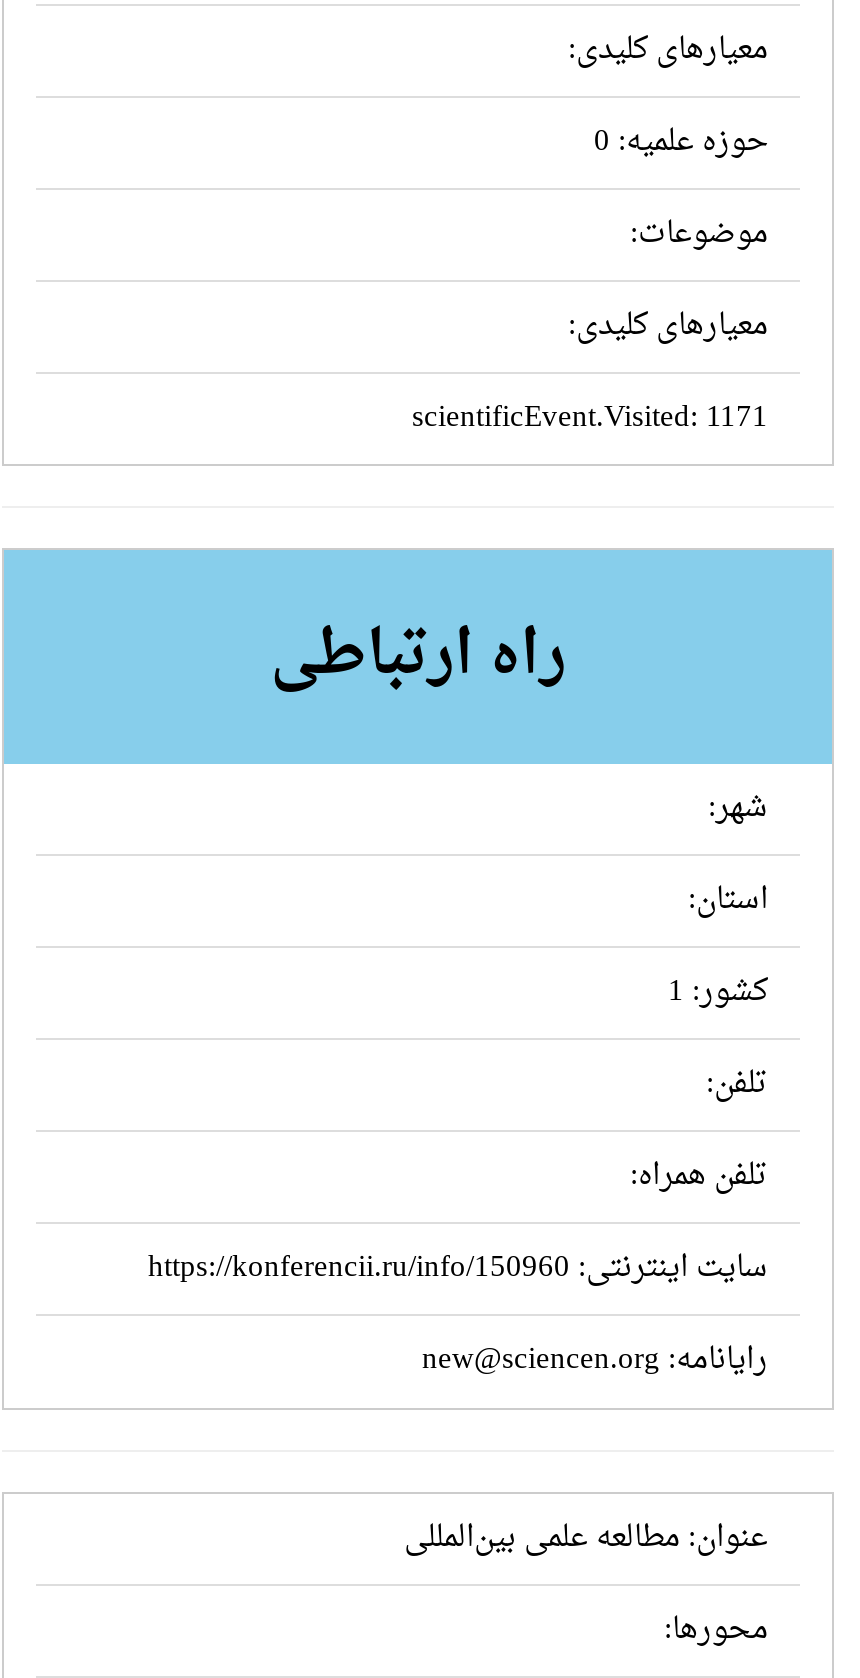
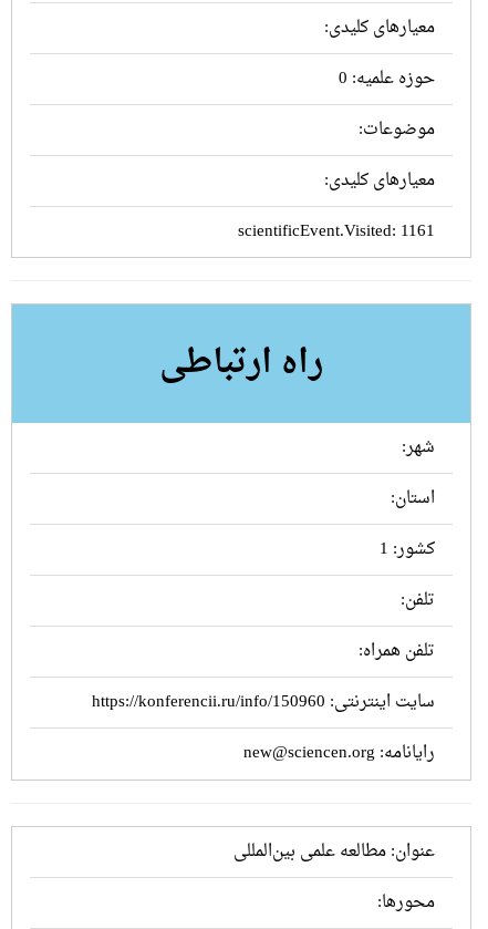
- scientificEvent.Visited: 1171
+ scientificEvent.Visited: 1161
